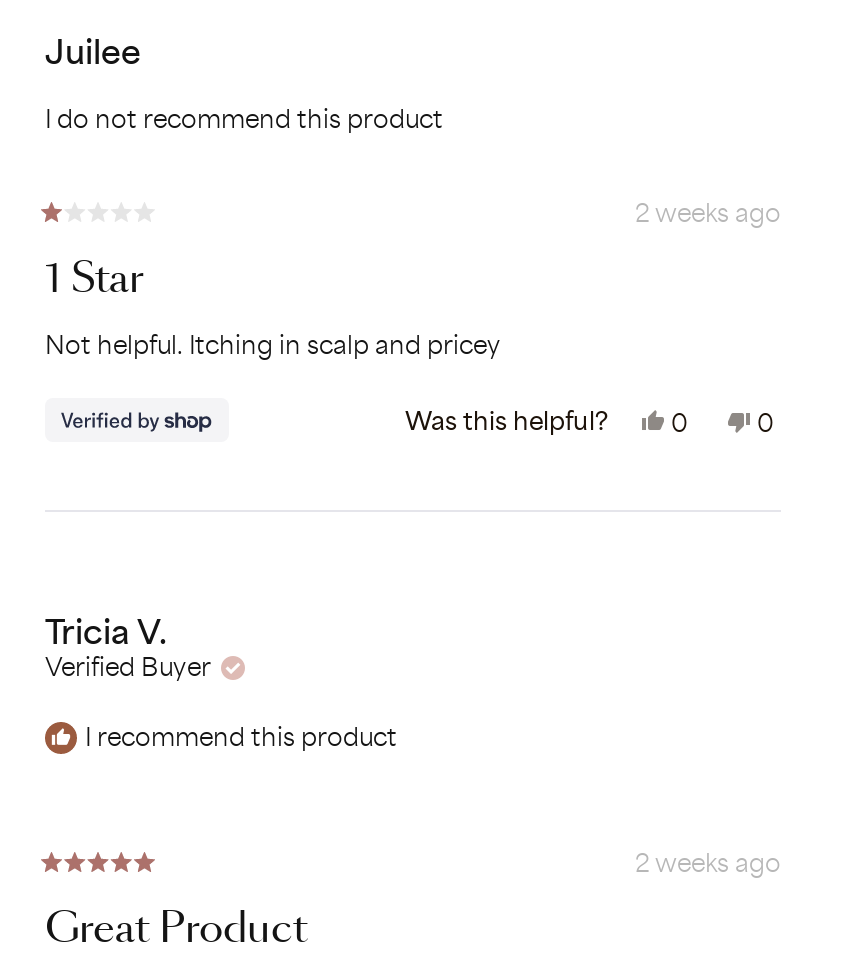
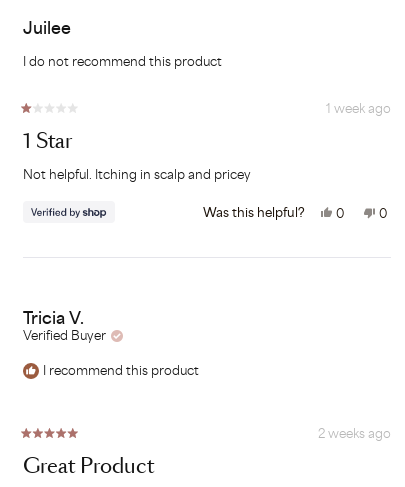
- 2 weeks ago
+ 1 week ago
